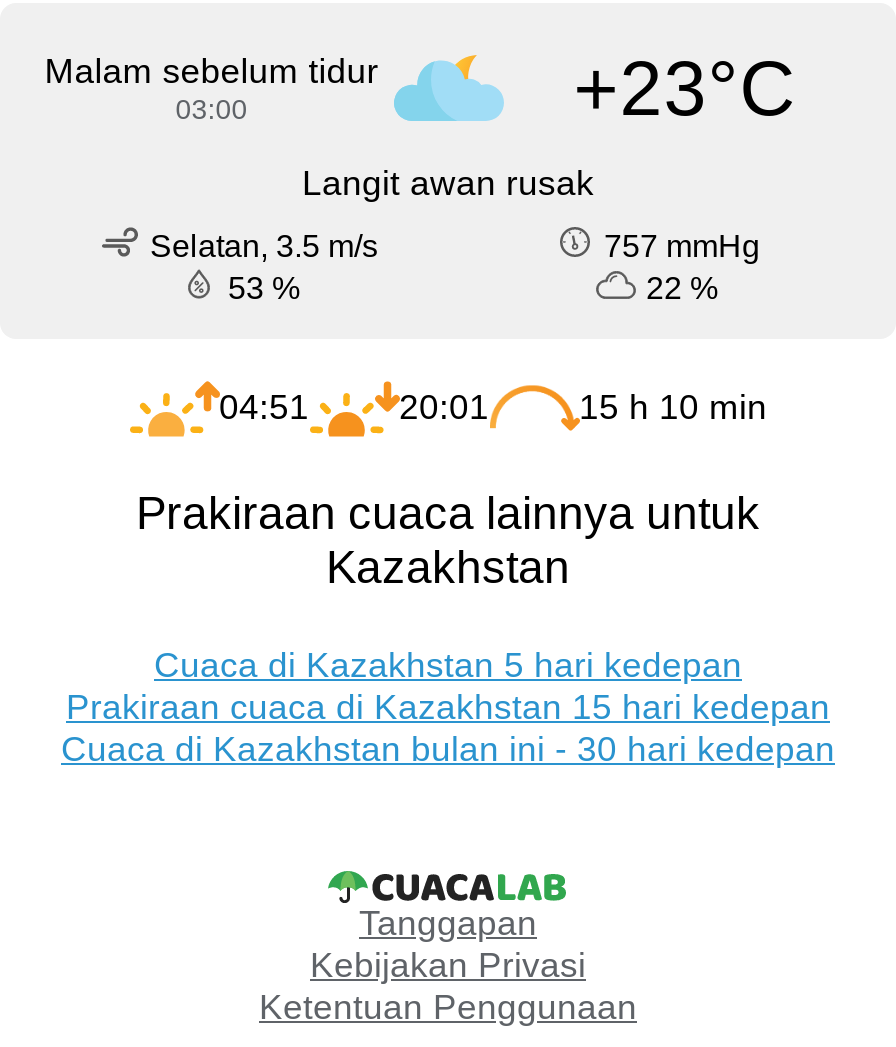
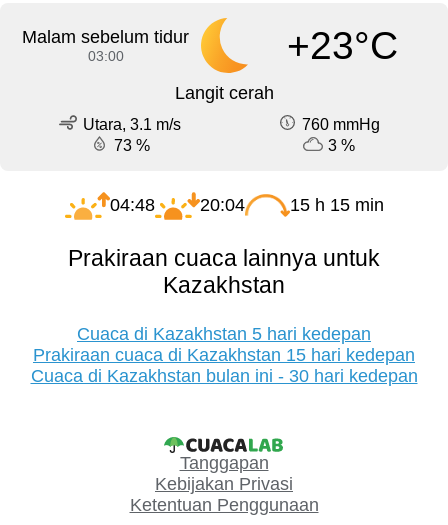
- [image]
- Langit awan rusak
+ [image]
+ Langit cerah

- Selatan, 3.5 m/s
- 757 mmHg
- 53 %
- 22 %
+ Utara, 3.1 m/s
+ 760 mmHg
+ 73 %
+ 3 %

- 04:51
- 20:01
- 15 h 10 min
+ 04:48
+ 20:04
+ 15 h 15 min
